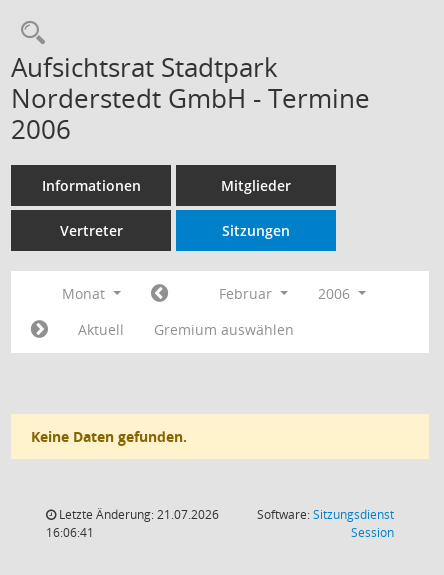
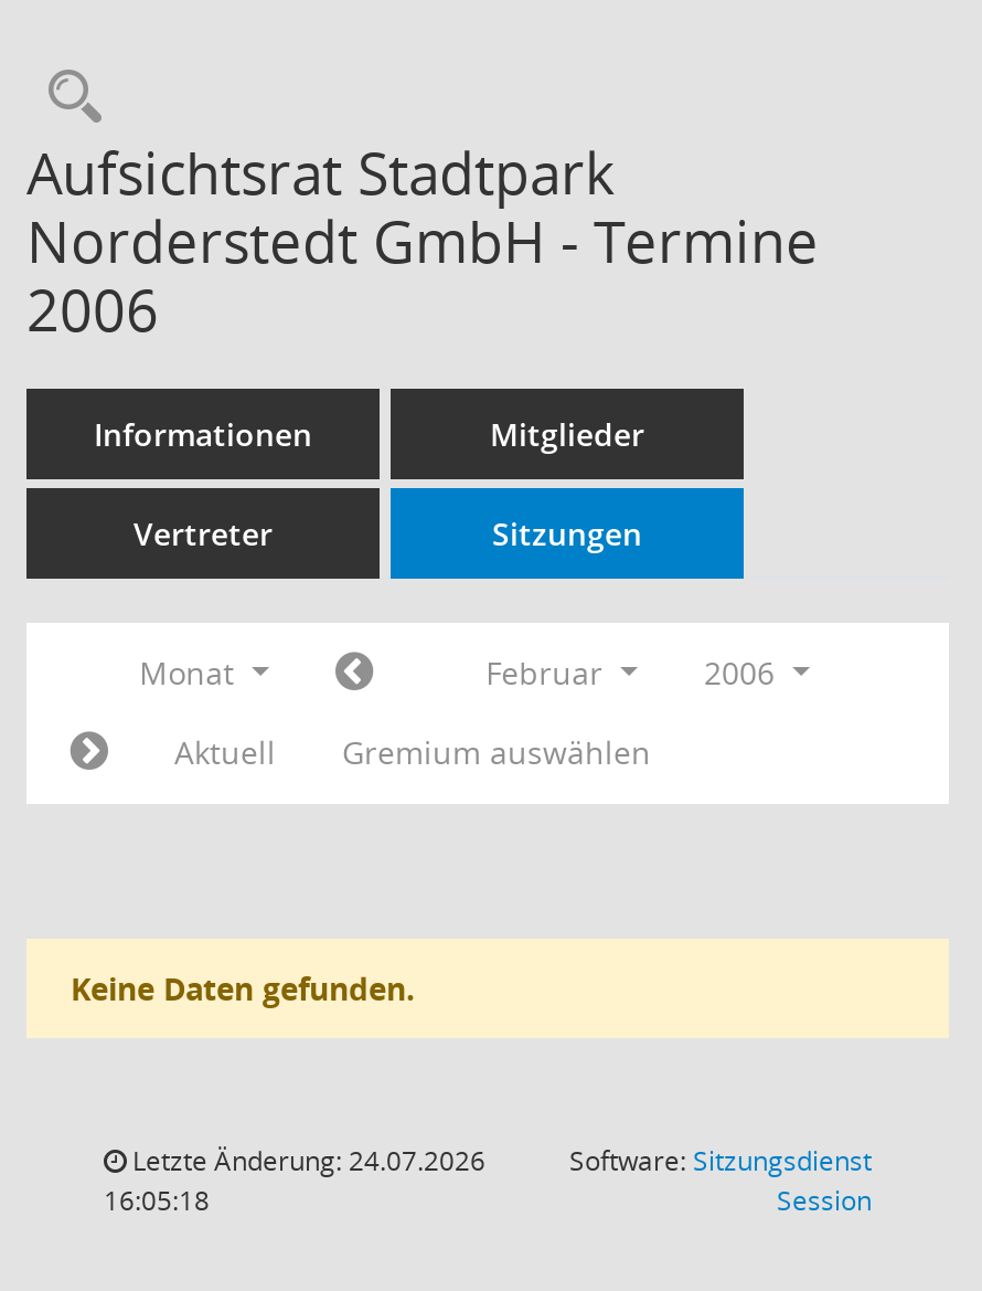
- Letzte Änderung: 21.07.2026
+ Letzte Änderung: 24.07.2026

- 16:06:41
+ 16:05:18
